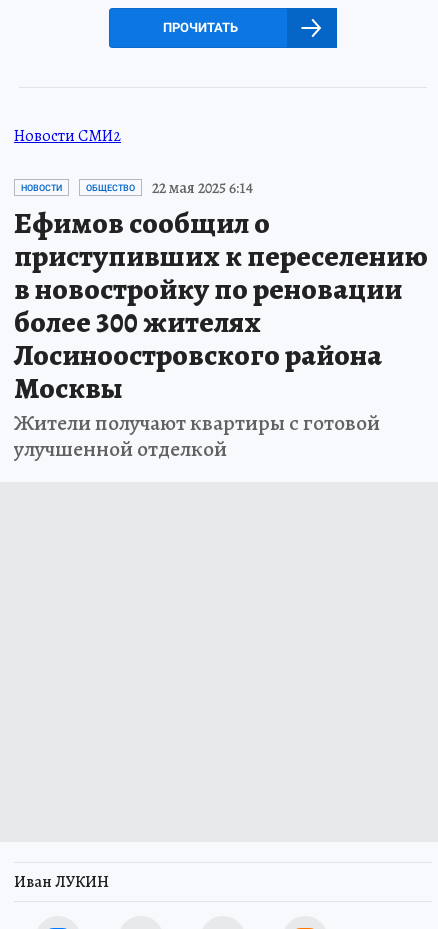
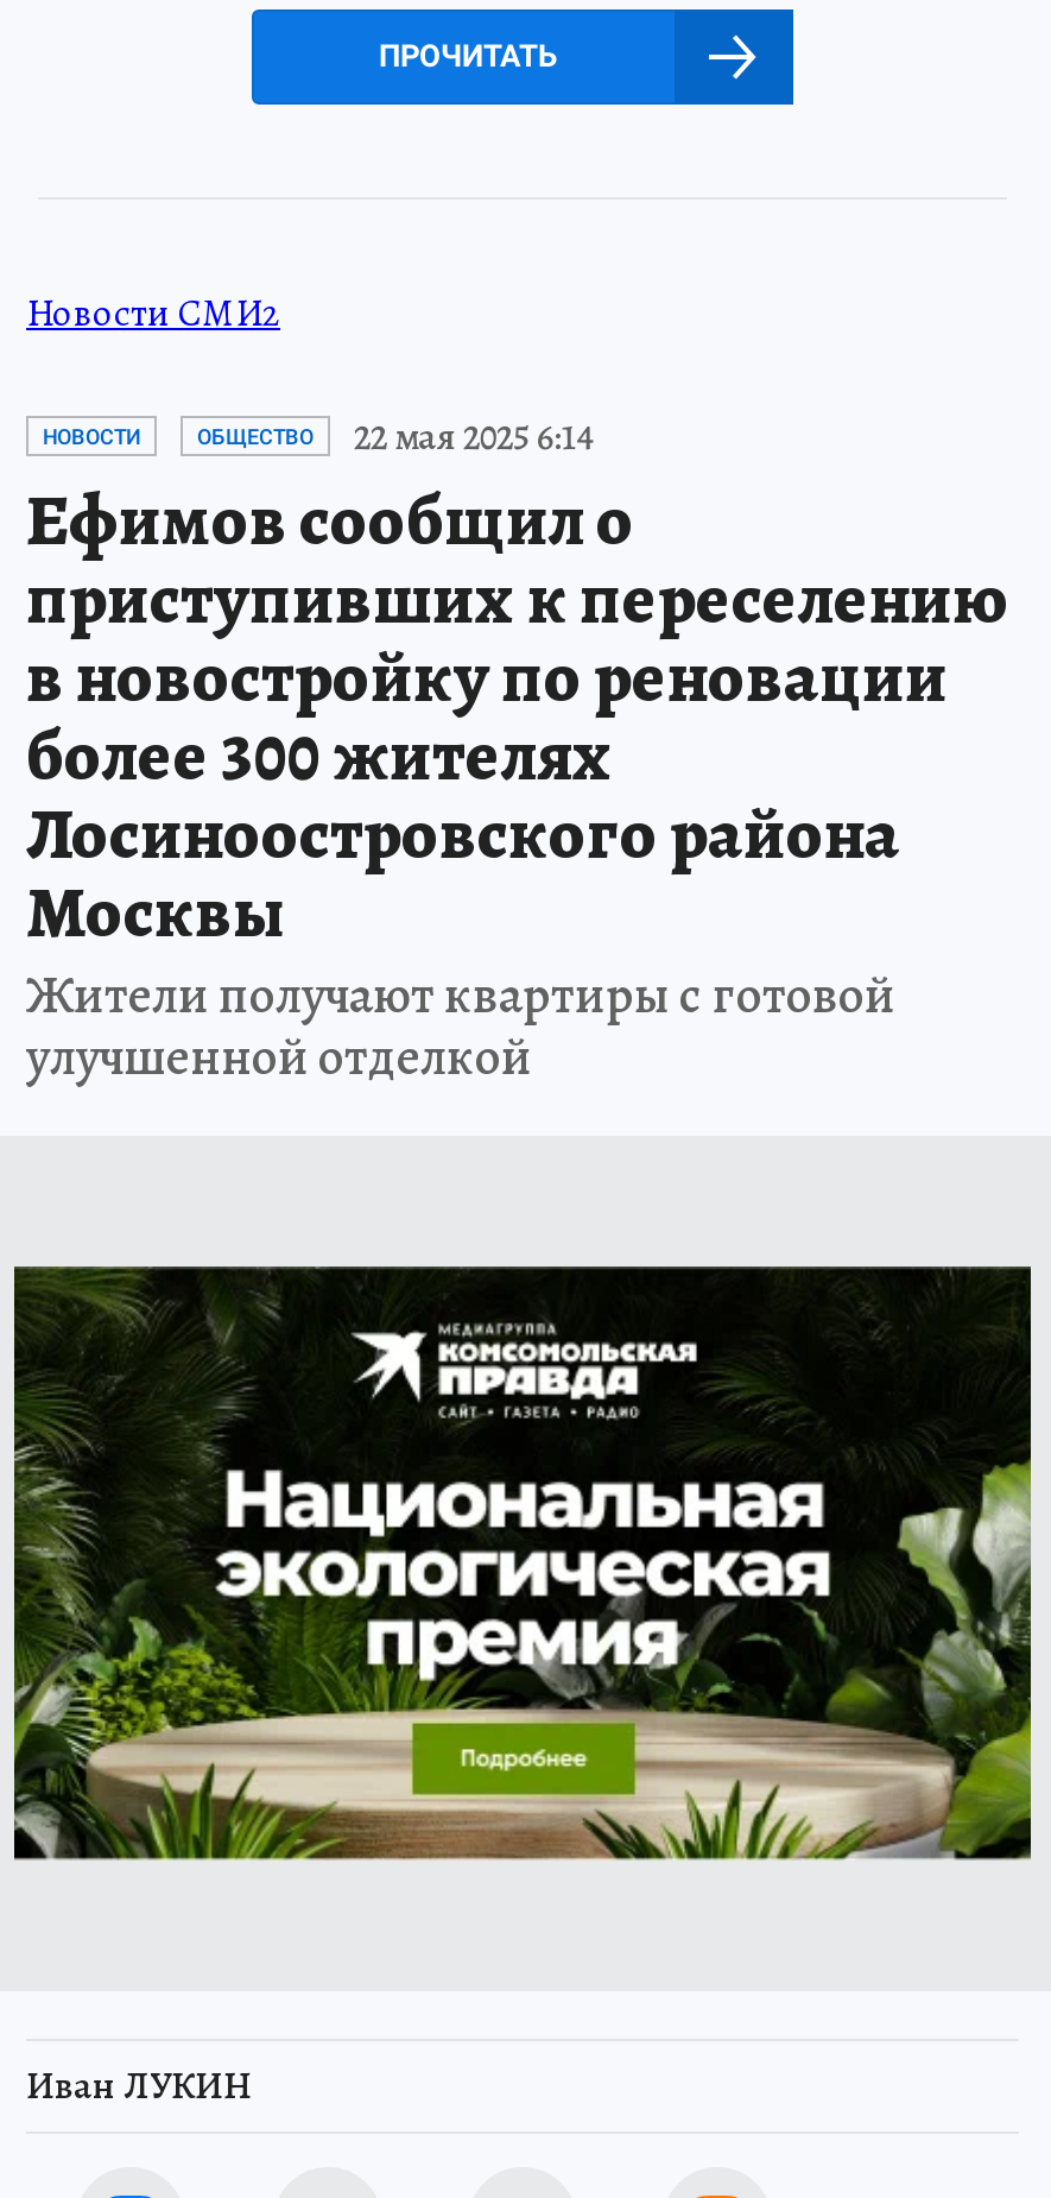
+ [image]
